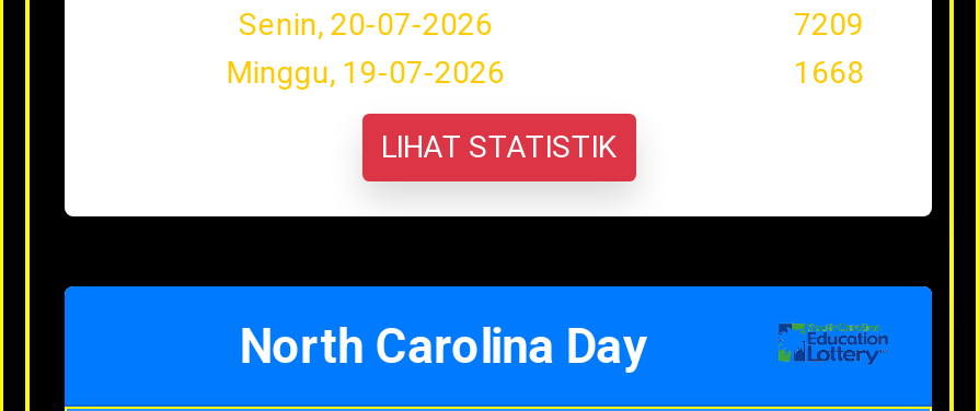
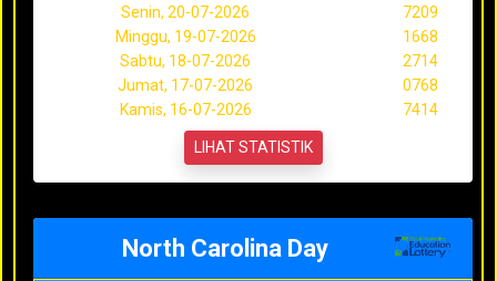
+ Sabtu, 18-07-2026
+ 2714
+ Jumat, 17-07-2026
+ 0768
+ Kamis, 16-07-2026
+ 7414
